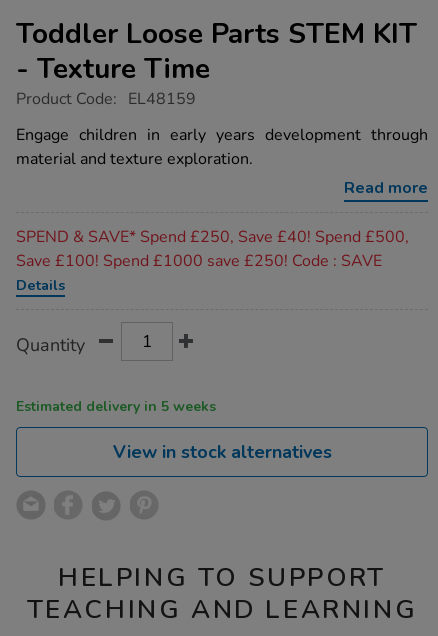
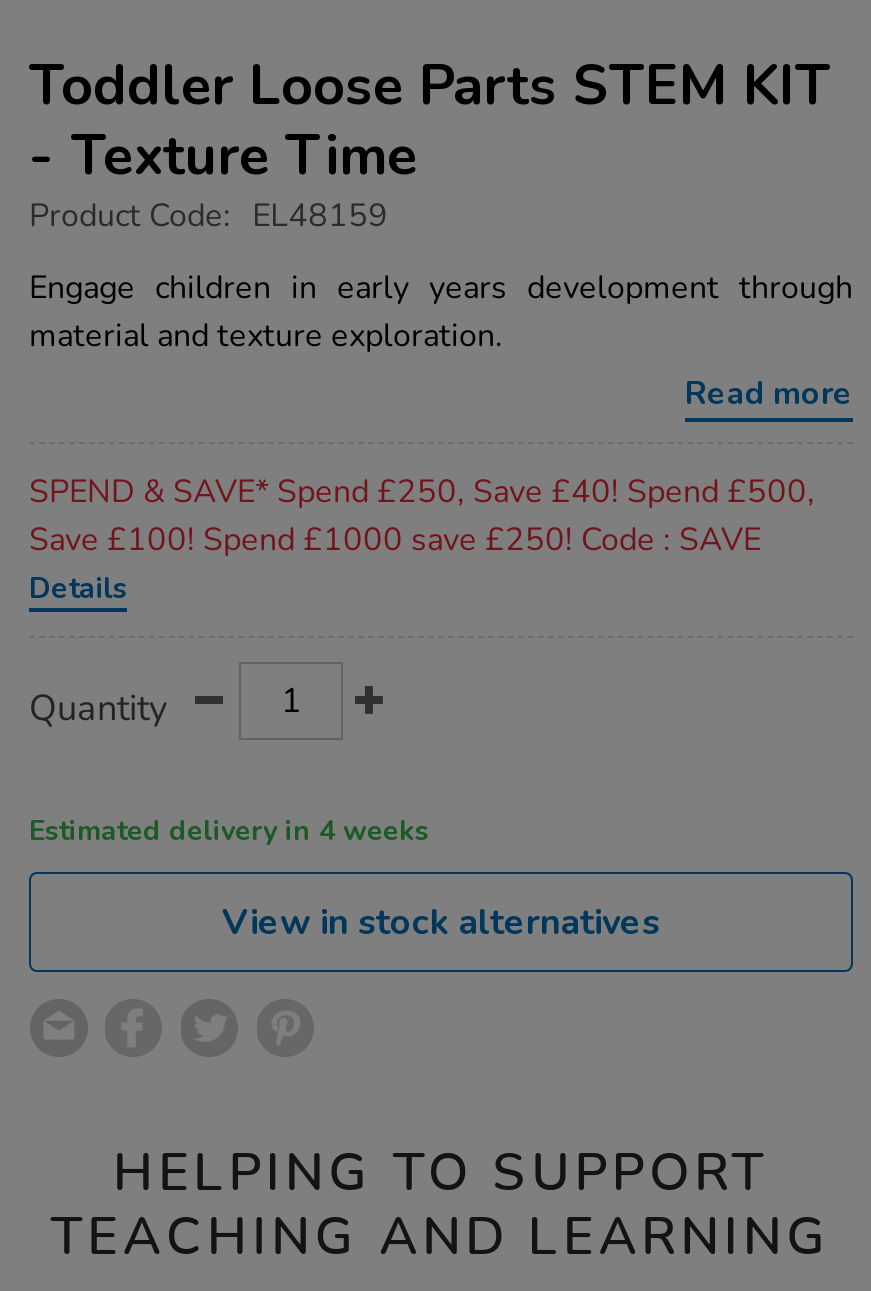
- Estimated delivery in 5 weeks
+ Estimated delivery in 4 weeks
